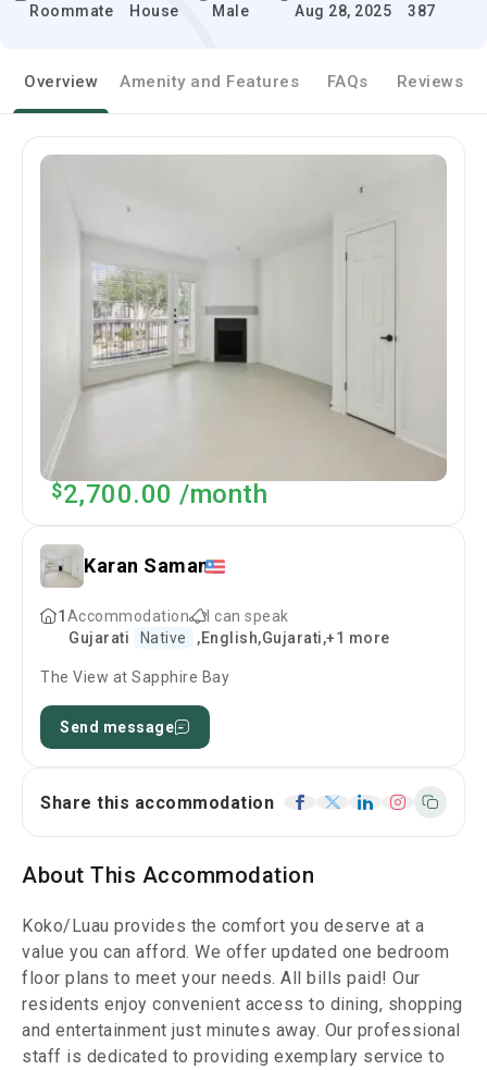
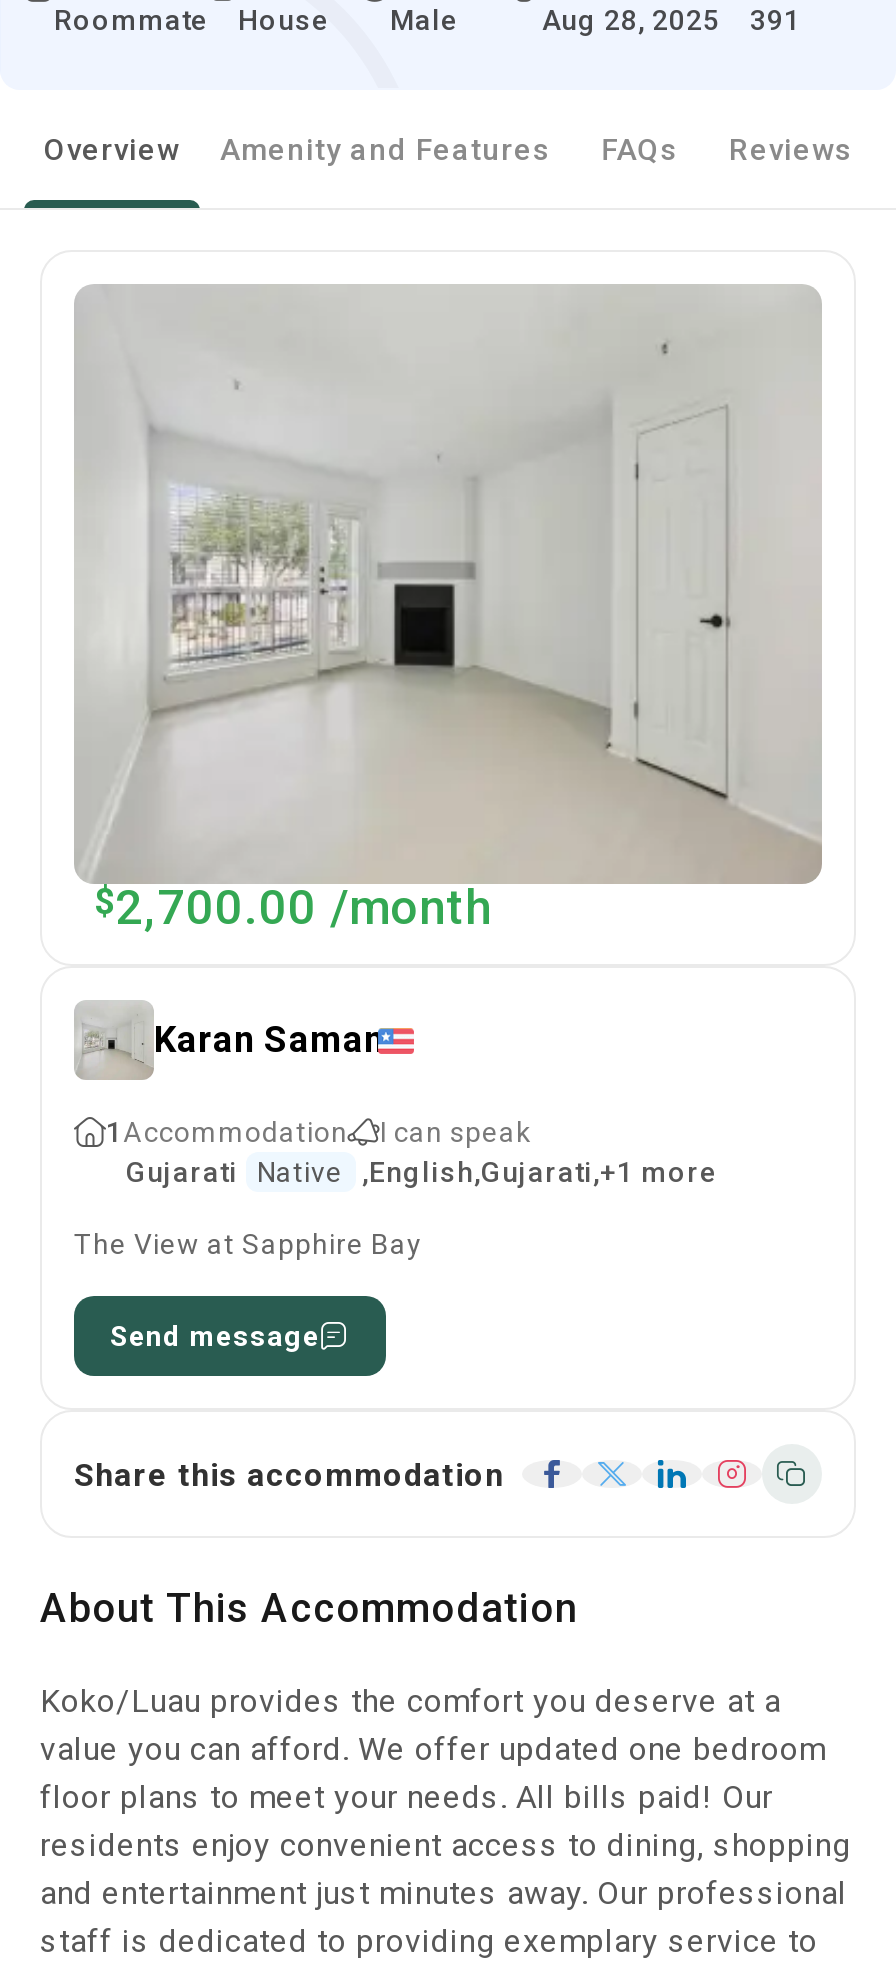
- Aug 28, 2025 387
+ Aug 28, 2025 391
